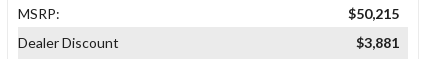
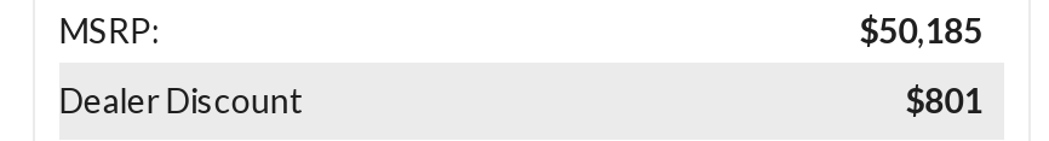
- $50,215
+ $50,185

- $3,881
+ $801
